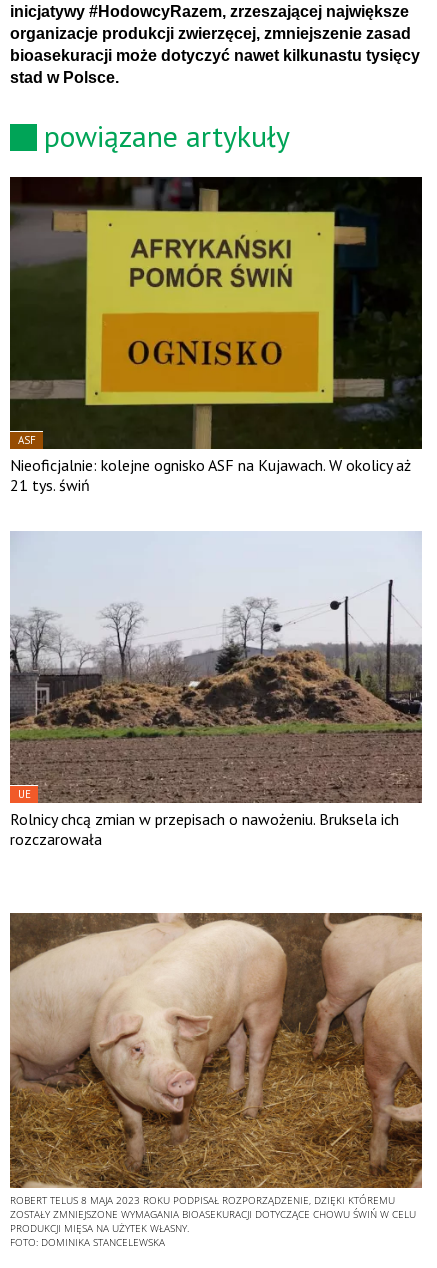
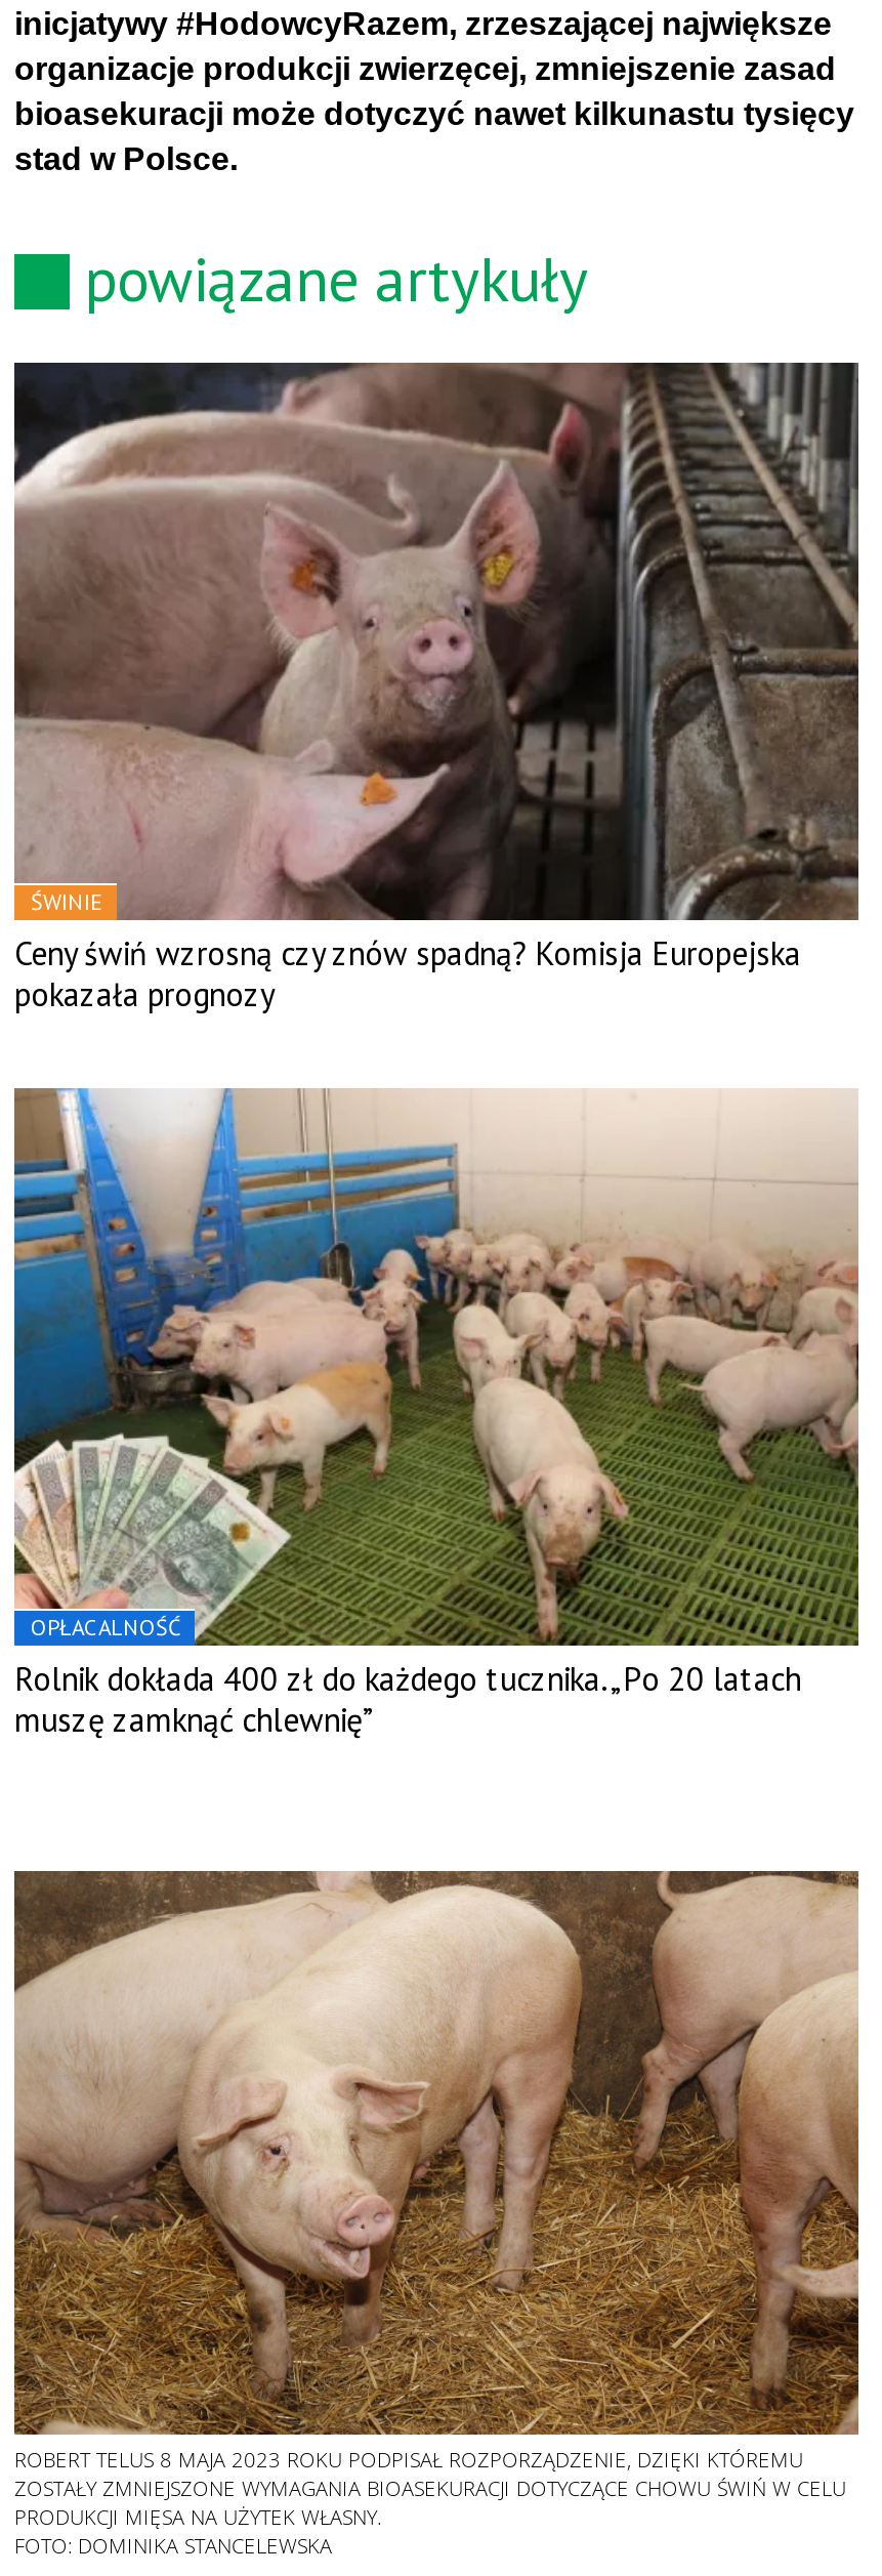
- [image]
- ASF
- Nieoficjalnie: kolejne ognisko ASF na Kujawach. W okolicy aż
- 21 tys. świń
+ [image]
+ ŚWINIE
+ Ceny świń wzrosną czy znów spadną? Komisja Europejska
+ pokazała prognozy

- [image]
- UE
- Rolnicy chcą zmian w przepisach o nawożeniu. Bruksela ich
- rozczarowała
+ [image]
+ OPŁACALNOŚĆ
+ Rolnik dokłada 400 zł do każdego tucznika. „Po 20 latach
+ muszę zamknąć chlewnię”
